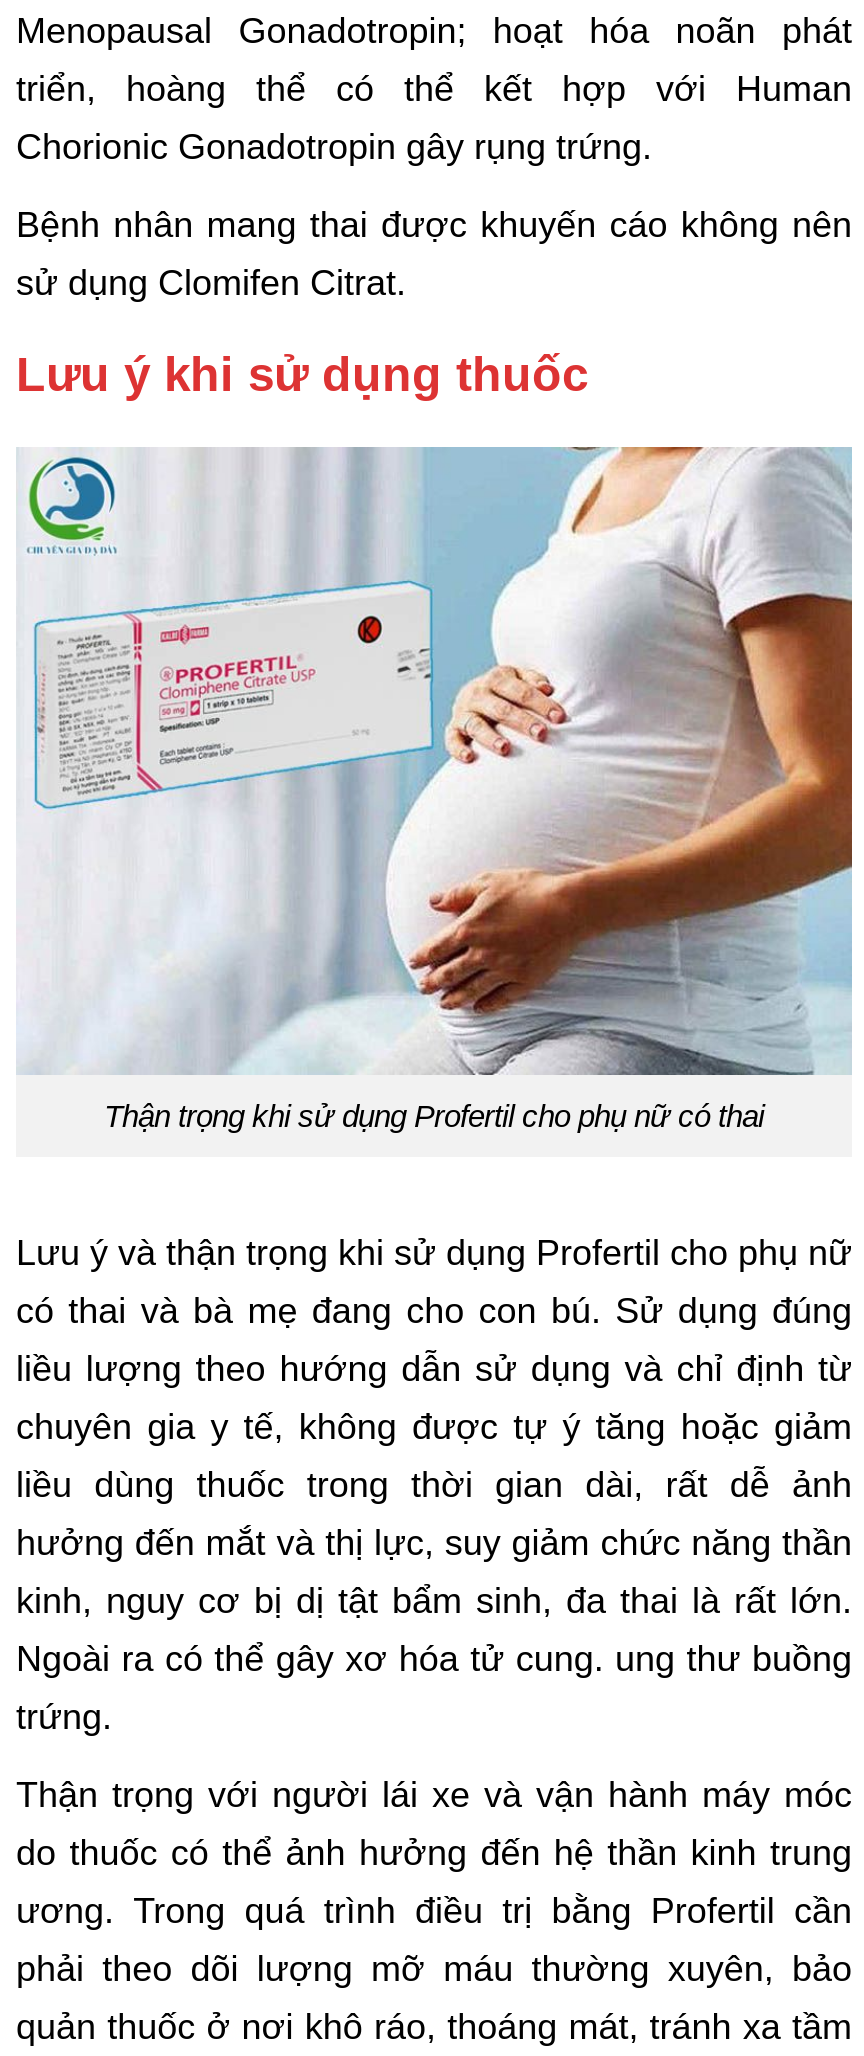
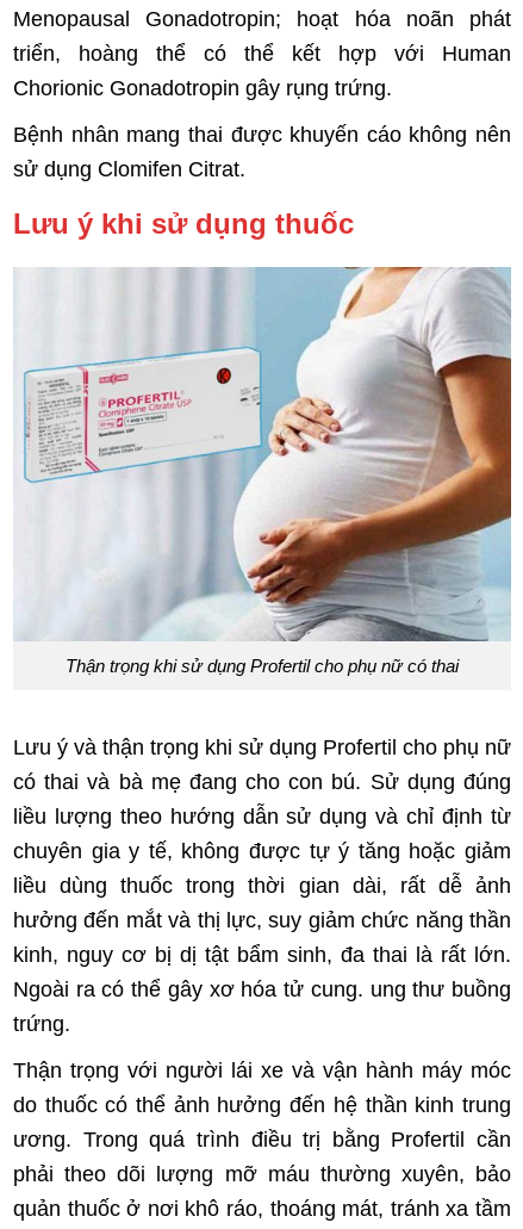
- [image]
